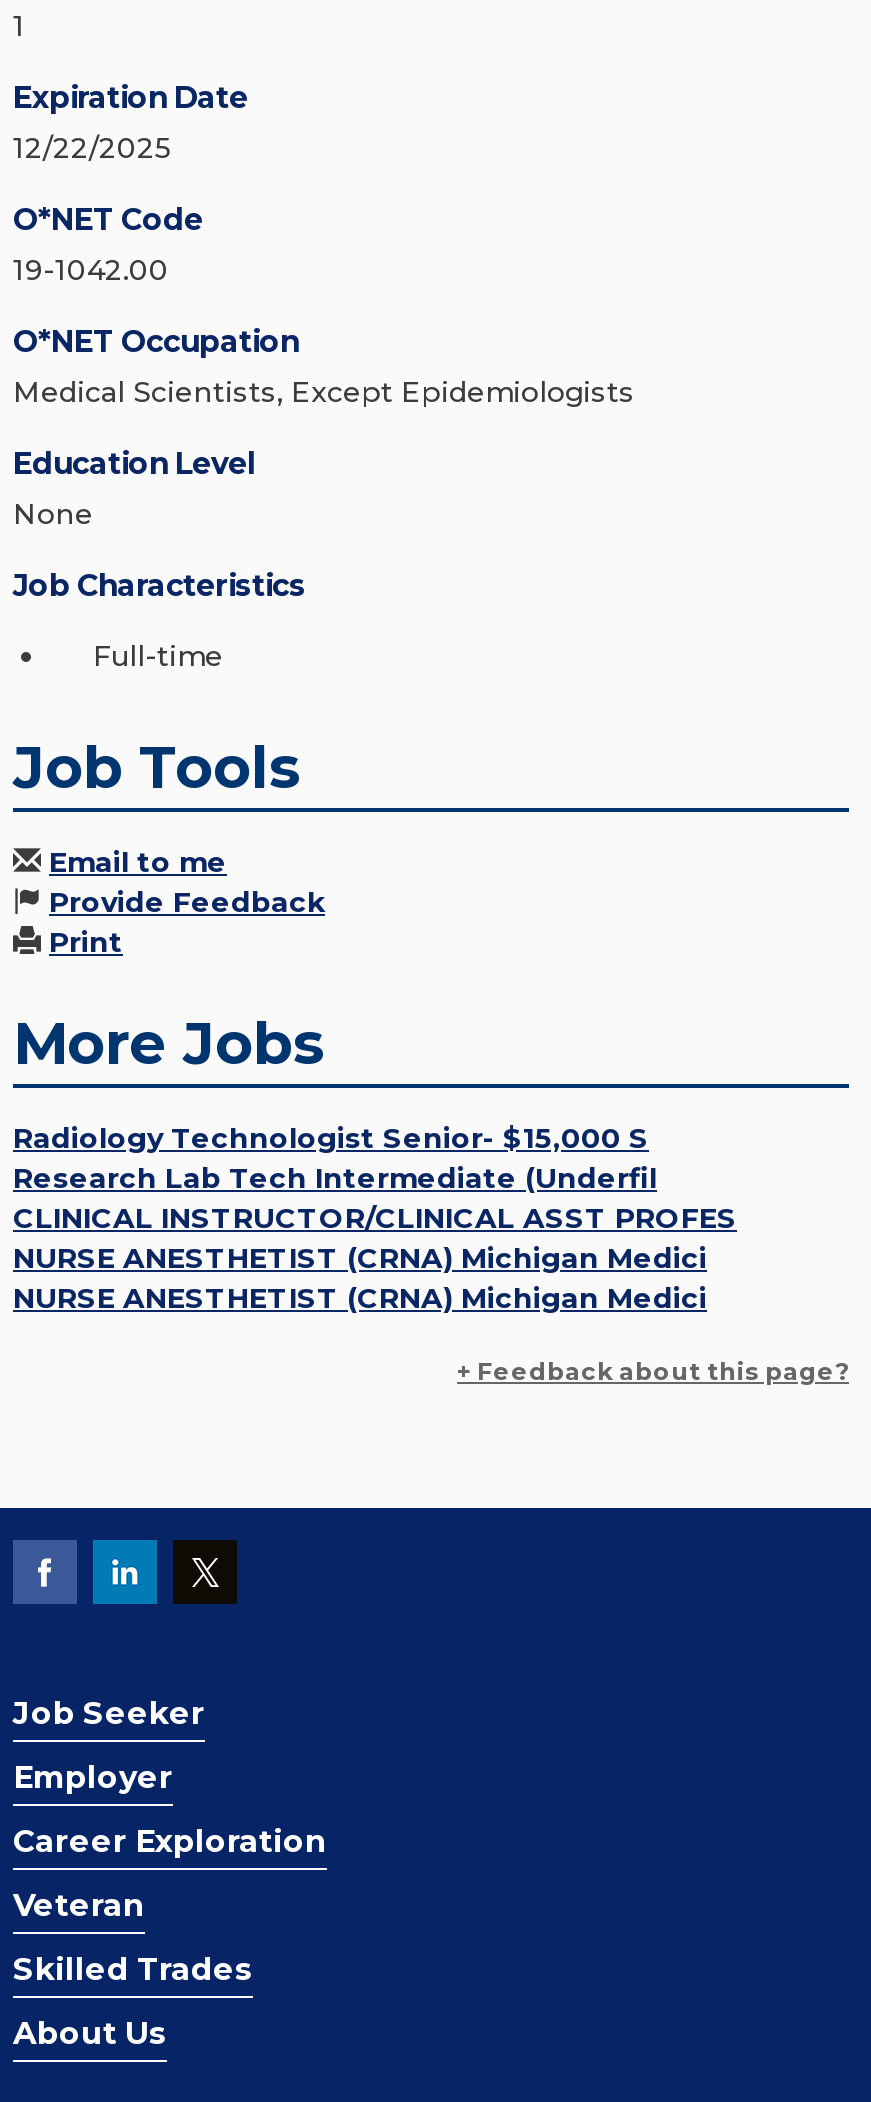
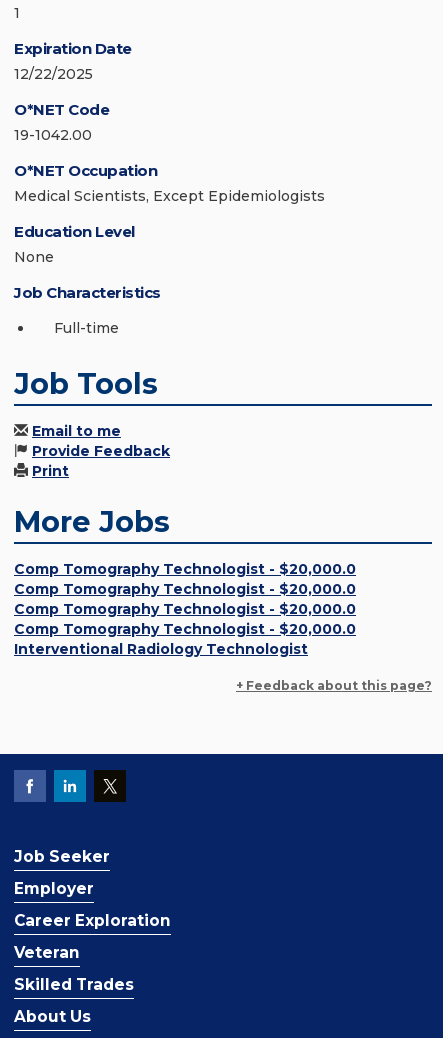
- Radiology Technologist Senior- $15,000 S
- Research Lab Tech Intermediate (Underfil
- CLINICAL INSTRUCTOR/CLINICAL ASST PROFES
- NURSE ANESTHETIST (CRNA) Michigan Medici
- NURSE ANESTHETIST (CRNA) Michigan Medici
+ Comp Tomography Technologist - $20,000.0
+ Comp Tomography Technologist - $20,000.0
+ Comp Tomography Technologist - $20,000.0
+ Comp Tomography Technologist - $20,000.0
+ Interventional Radiology Technologist
